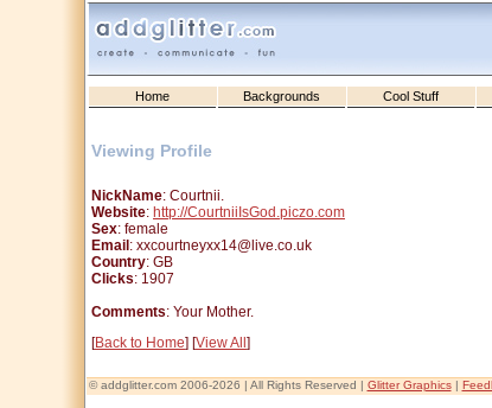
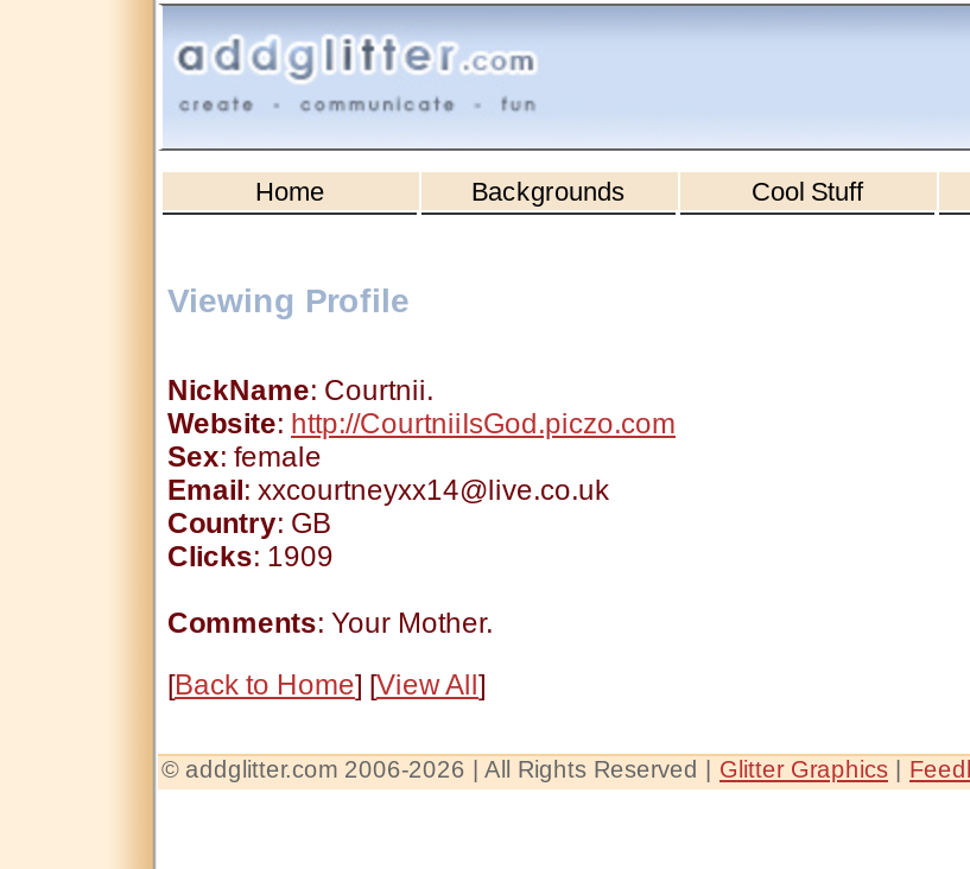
- Clicks: 1907
+ Clicks: 1909
